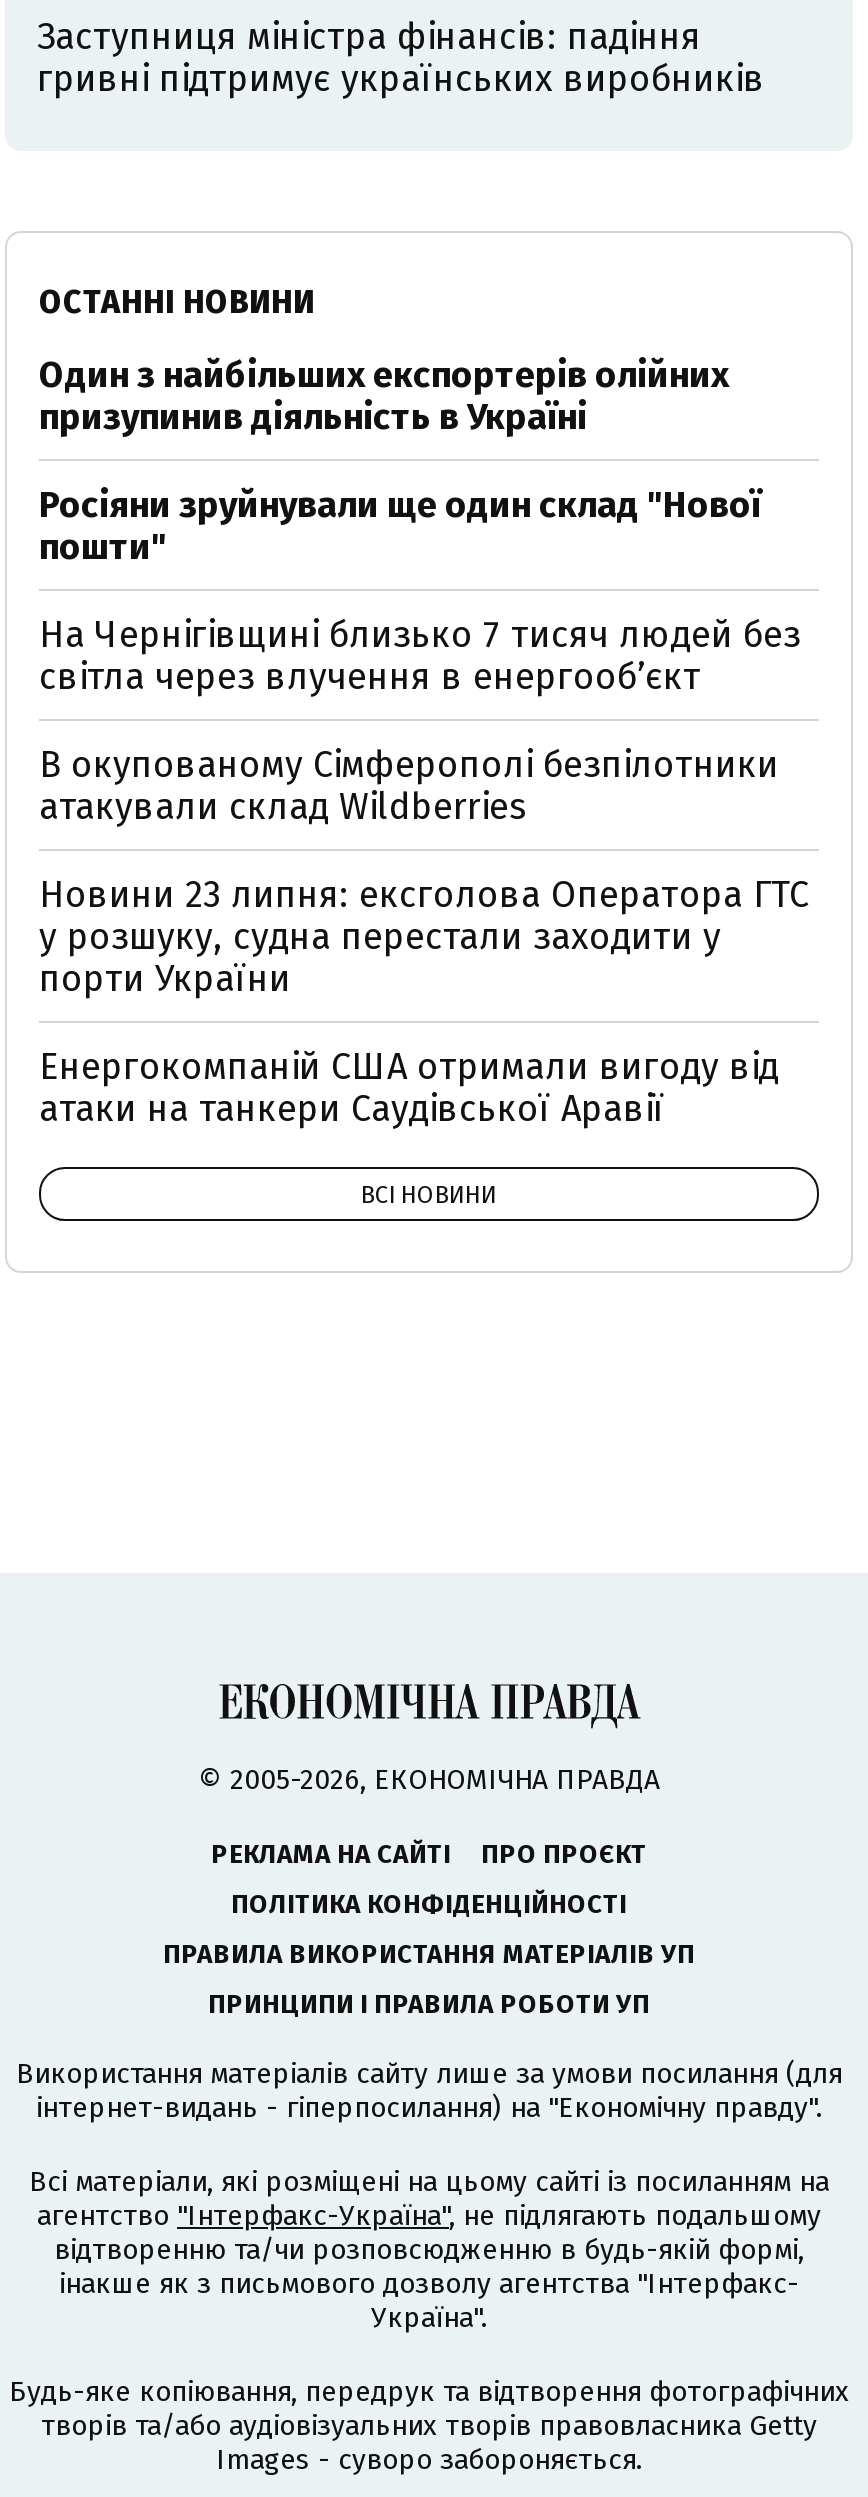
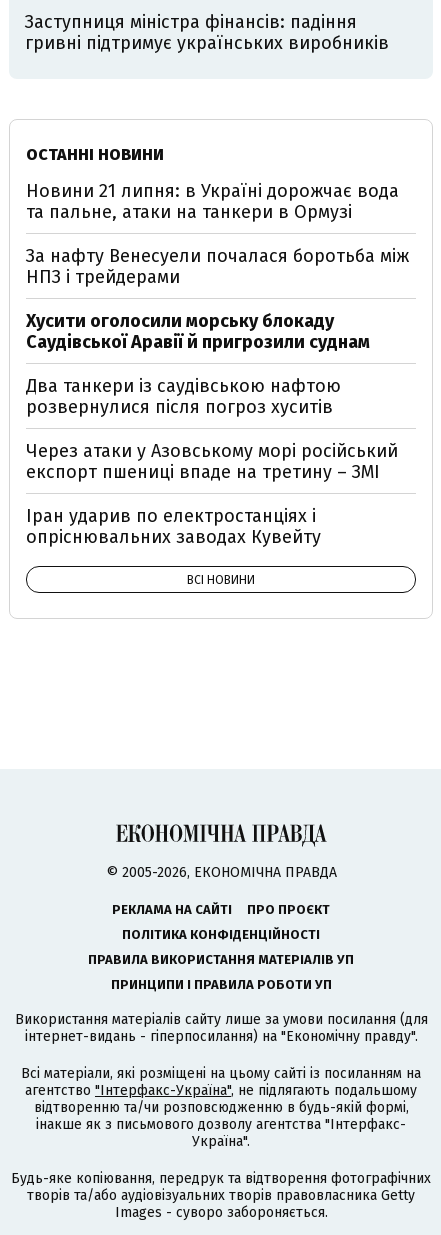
- Один з найбільших експортерів олійних
- призупинив діяльність в Україні
+ Новини 21 липня: в Україні дорожчає вода
+ та пальне, атаки на танкери в Ормузі

- Росіяни зруйнували ще один склад "Нової
- пошти"
+ За нафту Венесуели почалася боротьба між
+ НПЗ і трейдерами

- На Чернігівщині близько 7 тисяч людей без
- світла через влучення в енергообʼєкт
+ Хусити оголосили морську блокаду
+ Саудівської Аравії й пригрозили суднам

- В окупованому Сімферополі безпілотники
- атакували склад Wildberries
+ Два танкери із саудівською нафтою
+ розвернулися після погроз хуситів

- Новини 23 липня: ексголова Оператора ГТС
- у розшуку, судна перестали заходити у
- порти України
+ Через атаки у Азовському морі російський
+ експорт пшениці впаде на третину – ЗМІ

- Енергокомпаній США отримали вигоду від
- атаки на танкери Саудівської Аравії
+ Іран ударив по електростанціях і
+ опріснювальних заводах Кувейту
